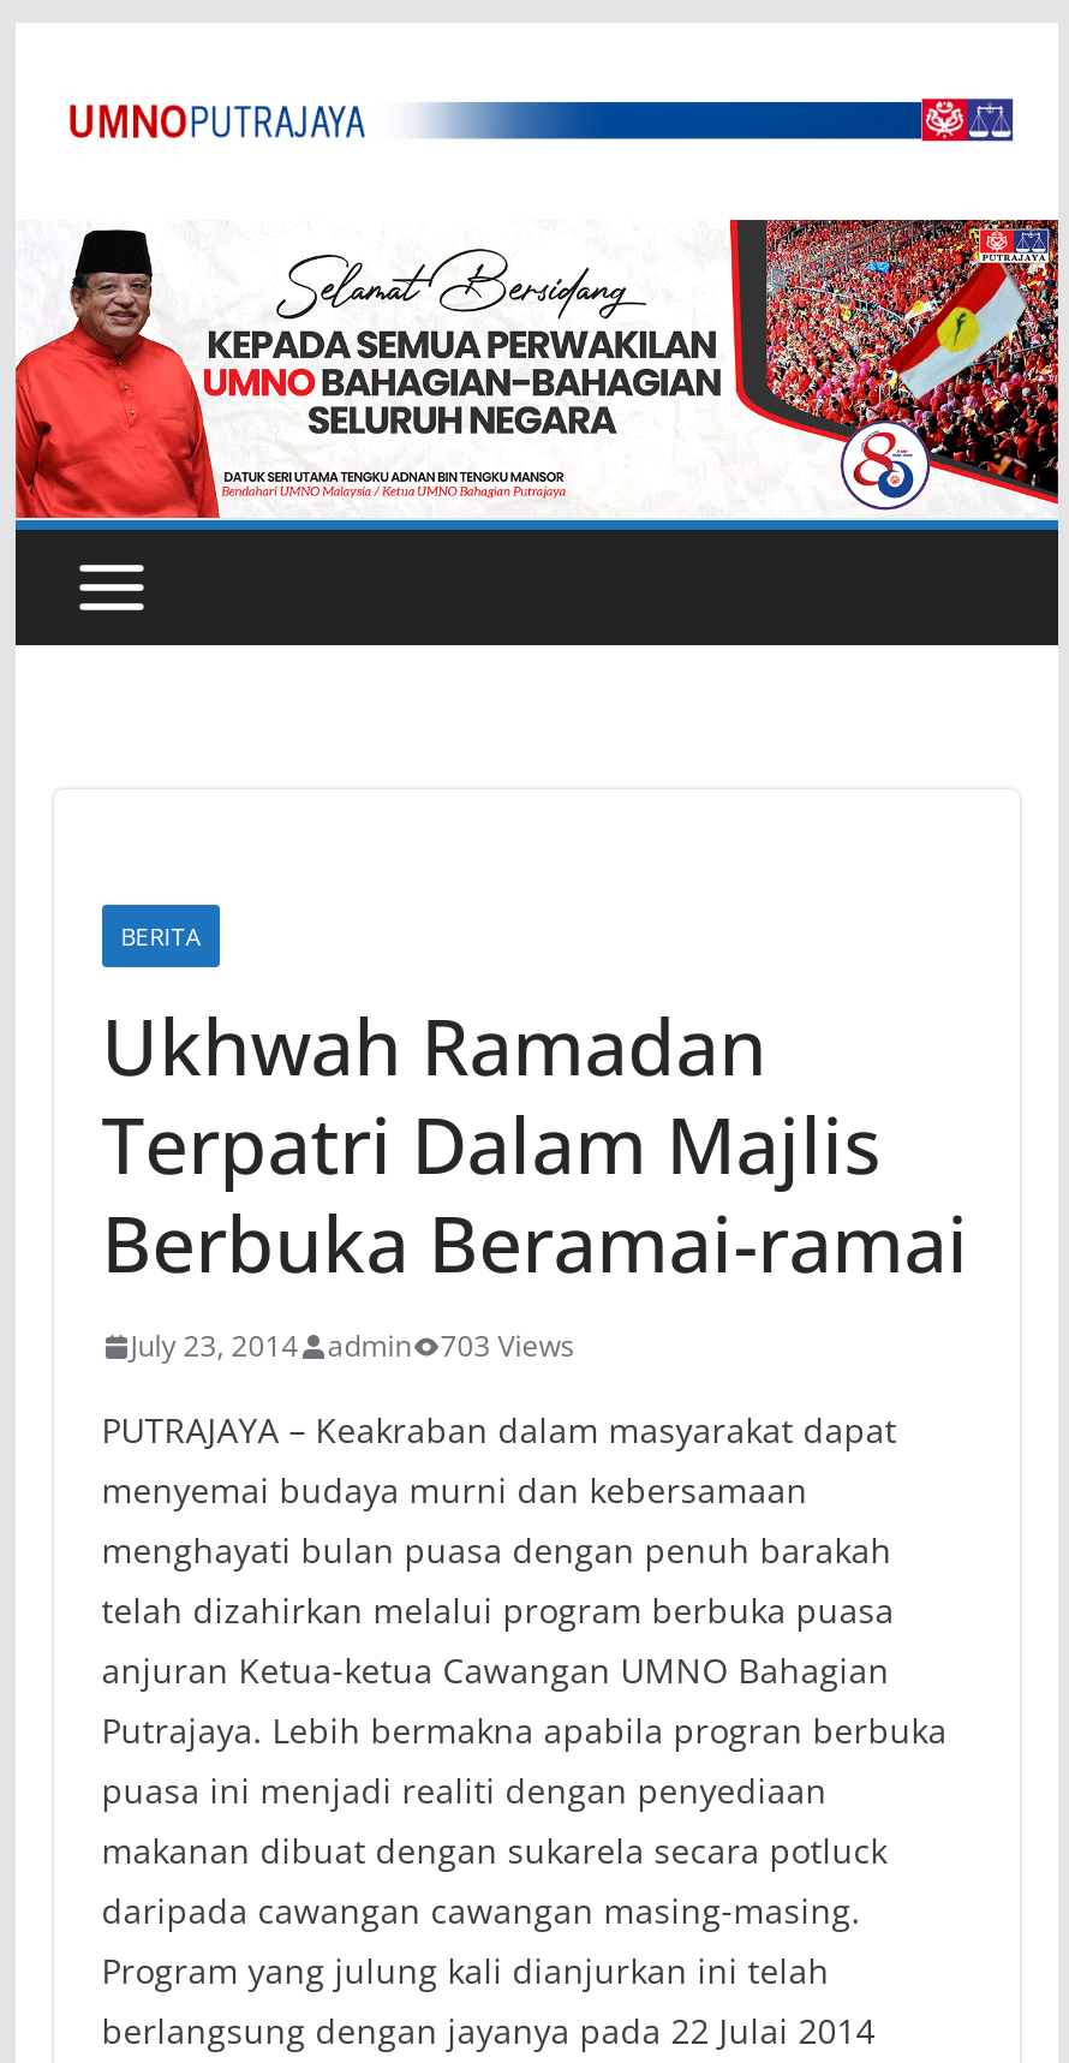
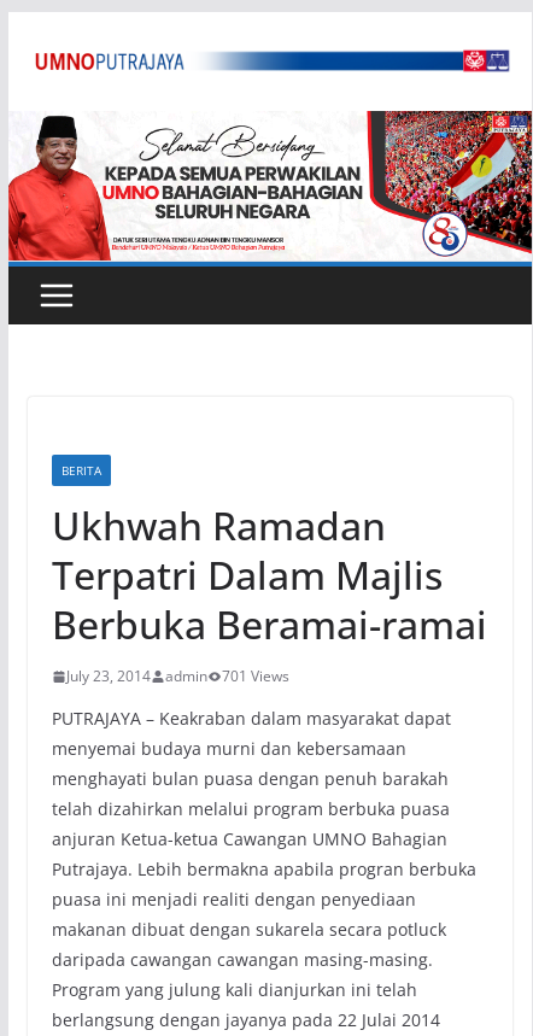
- July 23, 2014 admin 703 Views
+ July 23, 2014 admin 701 Views
